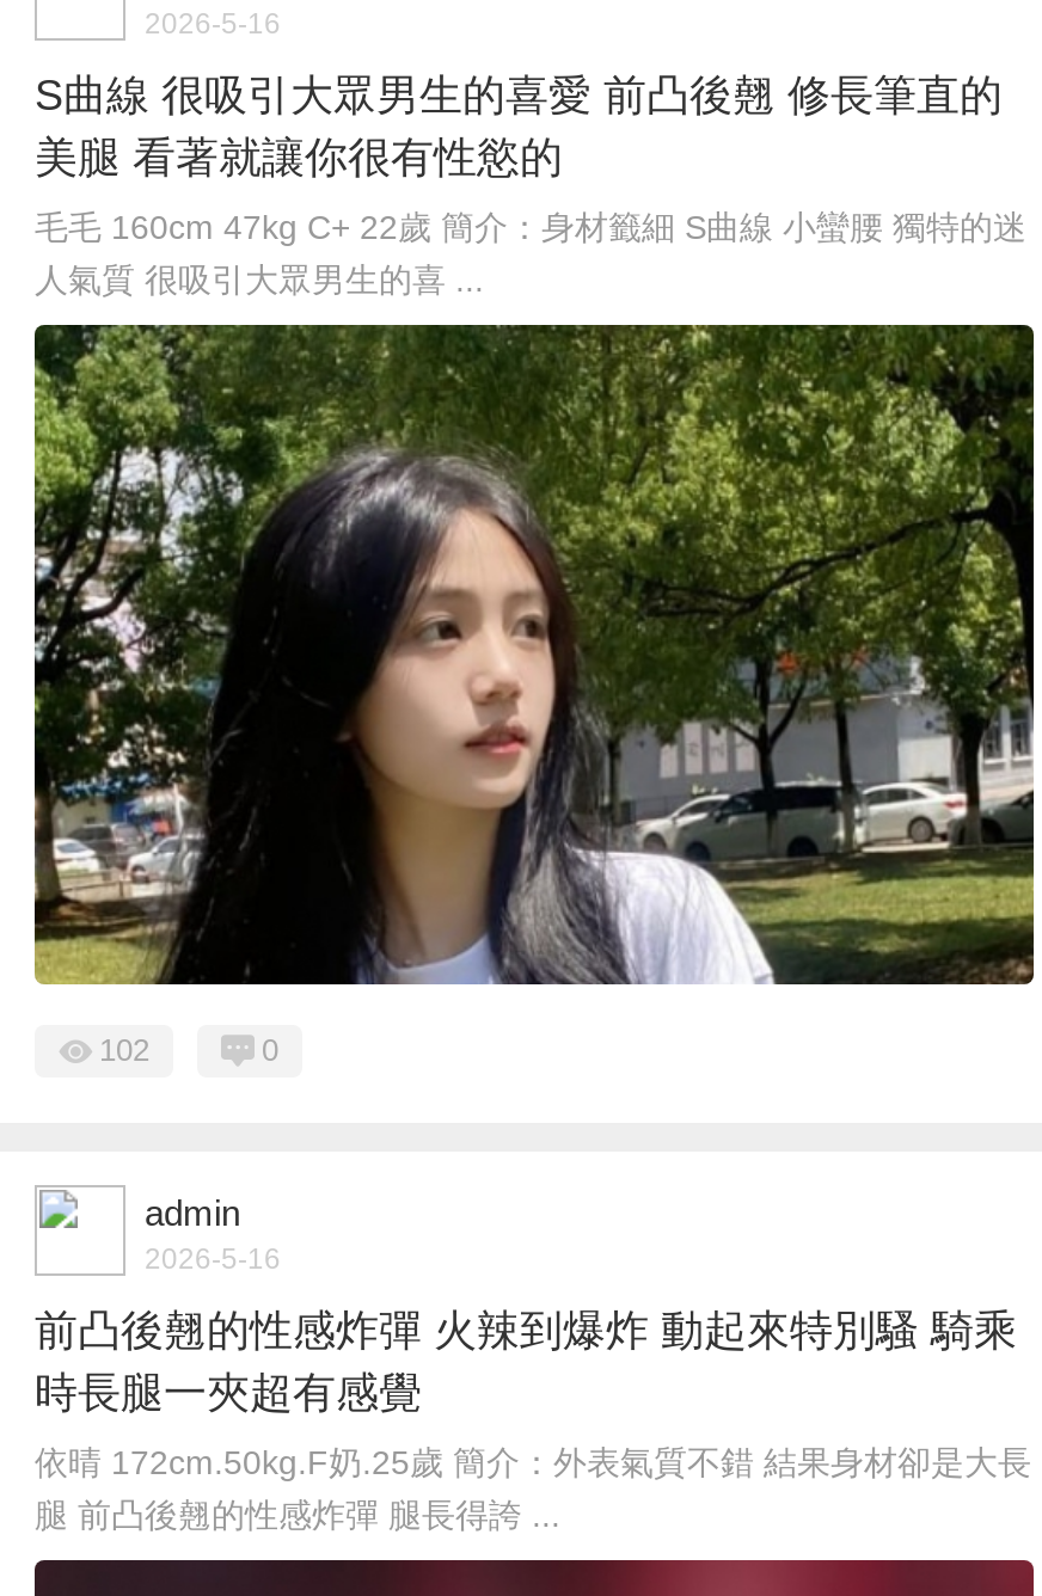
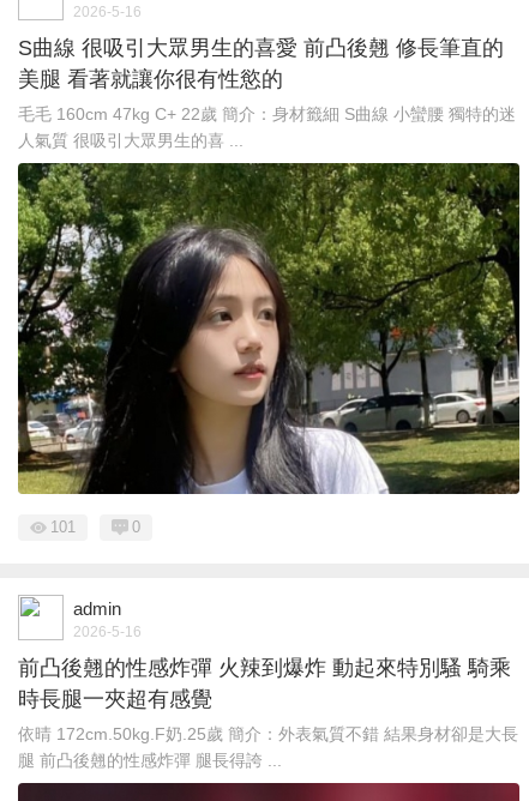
- 102
+ 101
